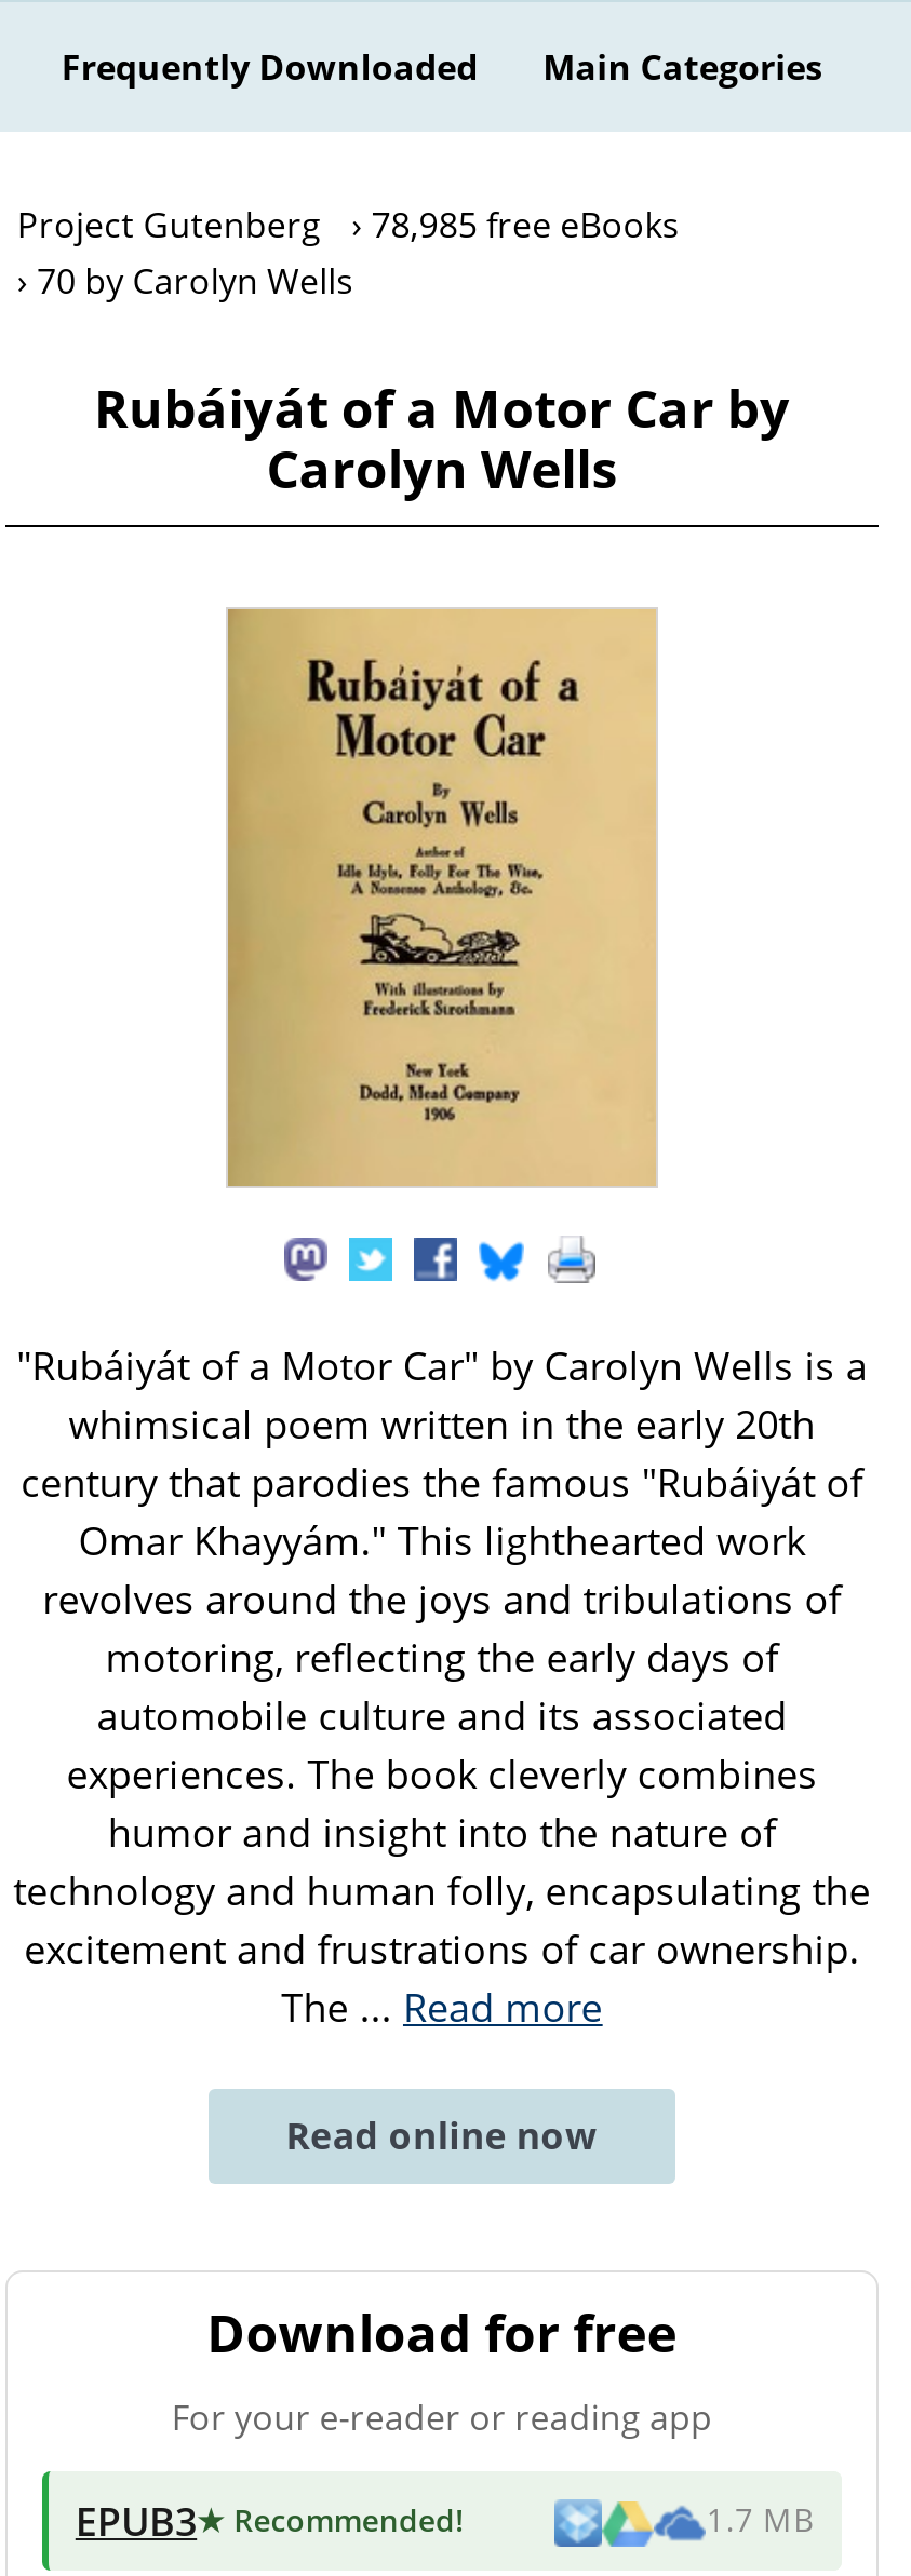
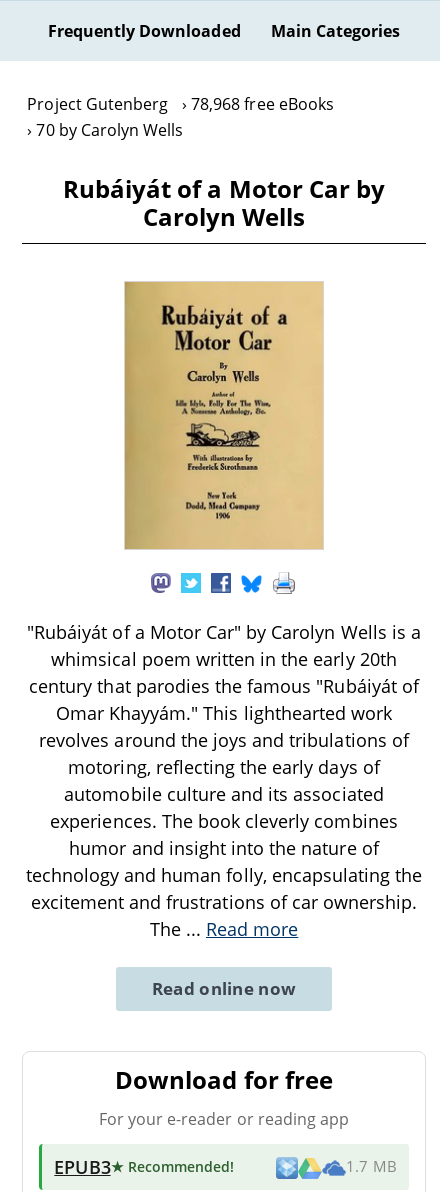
- Project Gutenberg 78,985 free eBooks
+ Project Gutenberg 78,968 free eBooks
